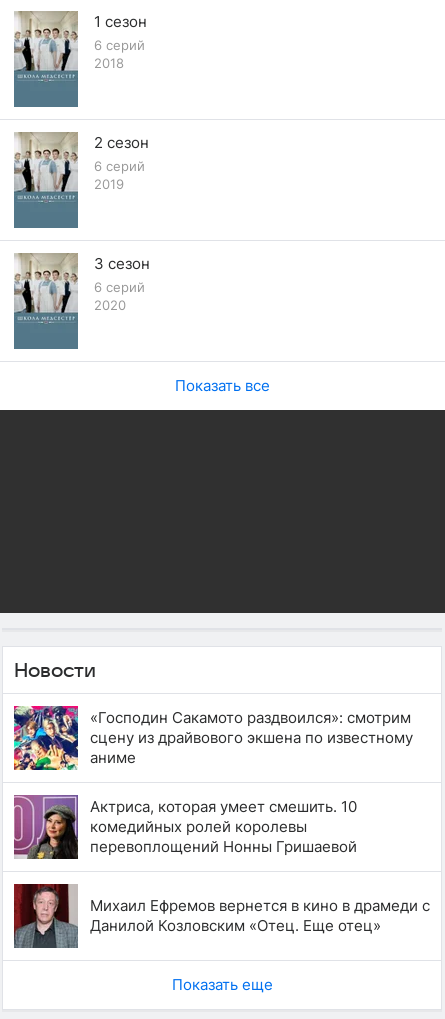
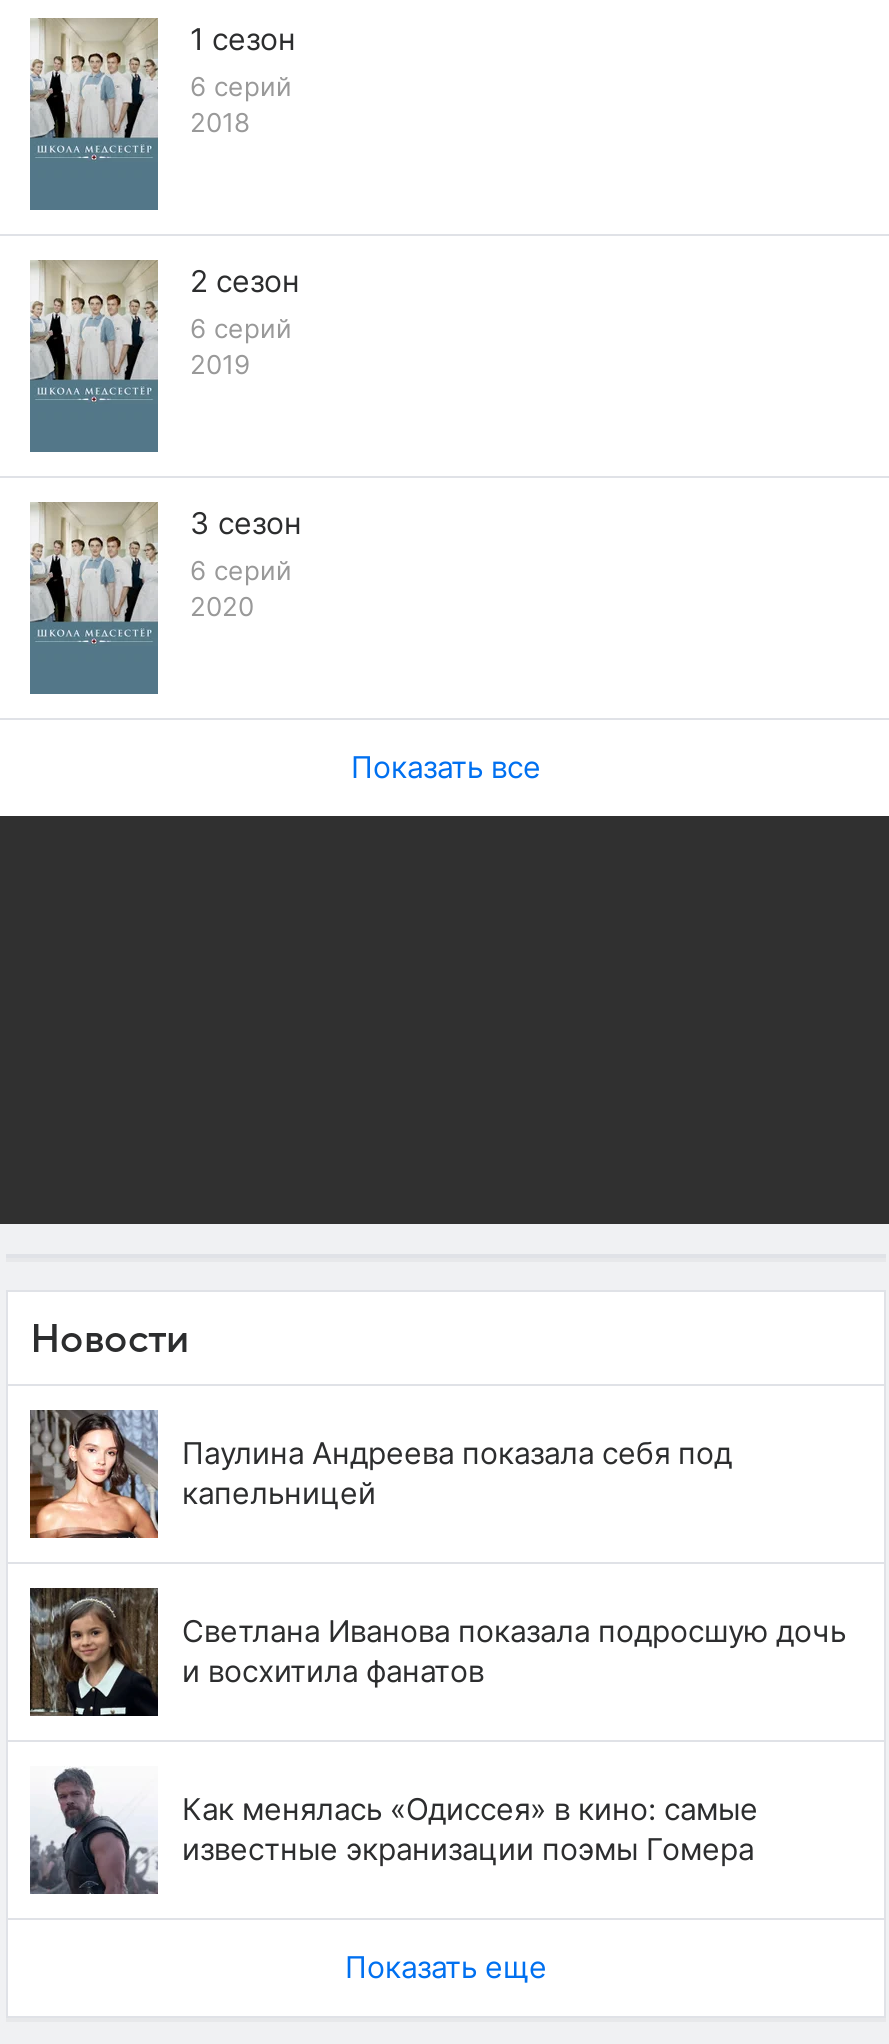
- [image]
- «Господин Сакамото раздвоился»: смотрим
- сцену из драйвового экшена по известному
- аниме
+ [image]
+ Паулина Андреева показала себя под
+ капельницей

- [image]
- Актриса, которая умеет смешить. 10
- комедийных ролей королевы
- перевоплощений Нонны Гришаевой
+ [image]
+ Светлана Иванова показала подросшую дочь
+ и восхитила фанатов

- [image]
- Михаил Ефремов вернется в кино в драмеди с
- Данилой Козловским «Отец. Еще отец»
+ [image]
+ Как менялась «Одиссея» в кино: самые
+ известные экранизации поэмы Гомера
